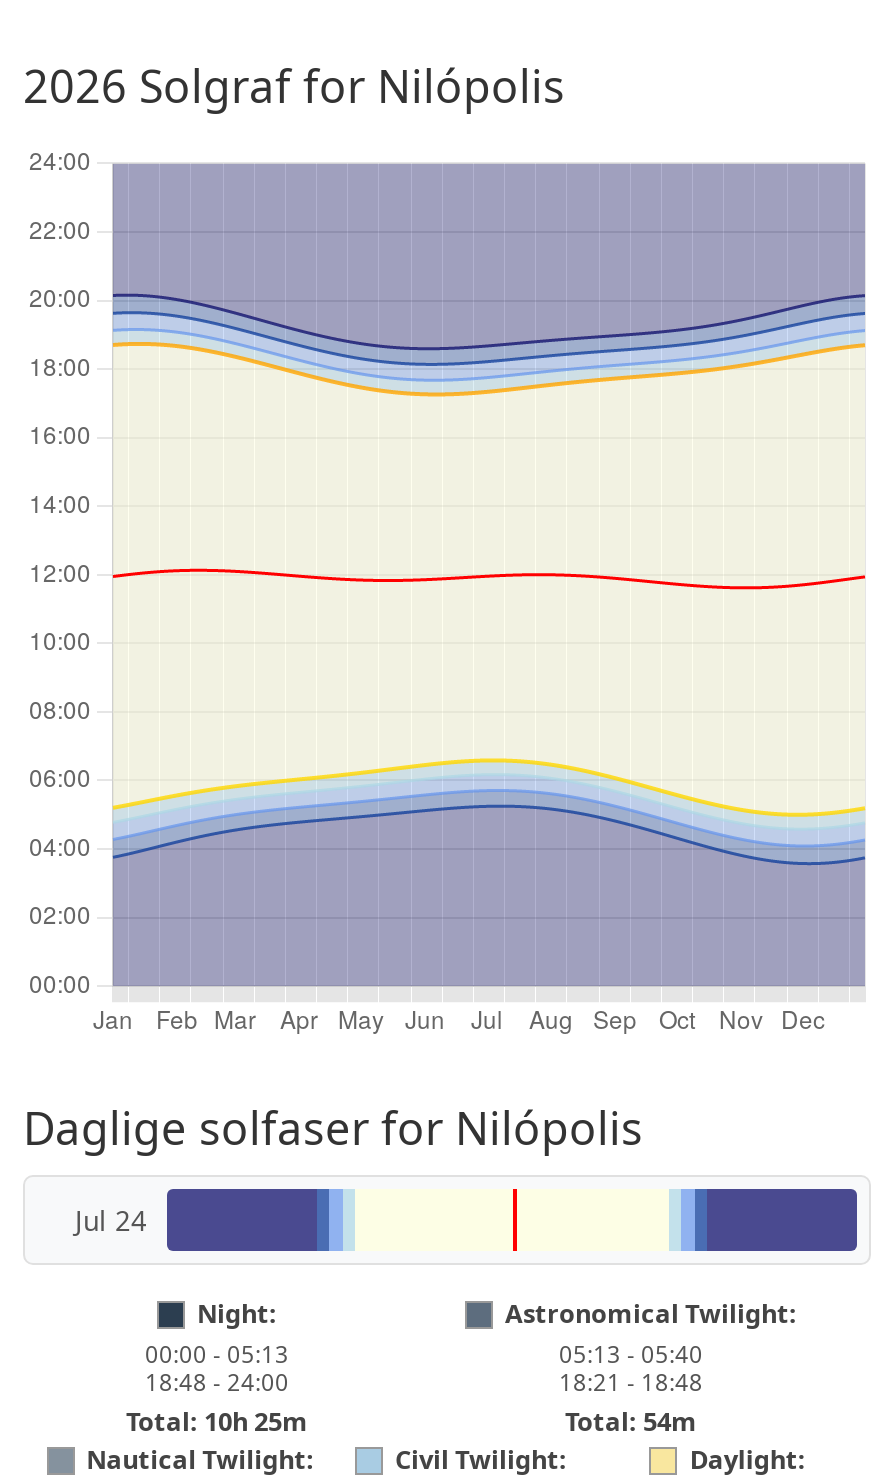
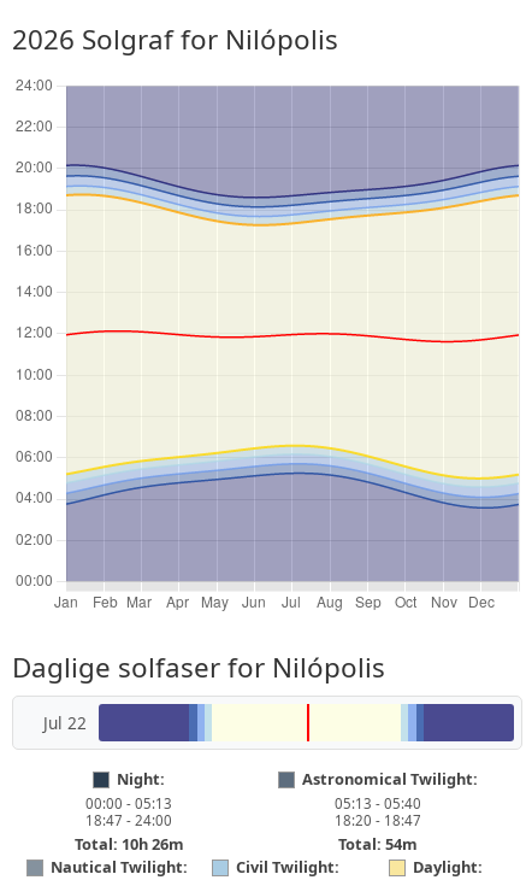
- Jul 24
+ Jul 22

- 18:48 - 24:00
+ 18:47 - 24:00

- 18:21 - 18:48
+ 18:20 - 18:47

- Total: 10h 25m
+ Total: 10h 26m
